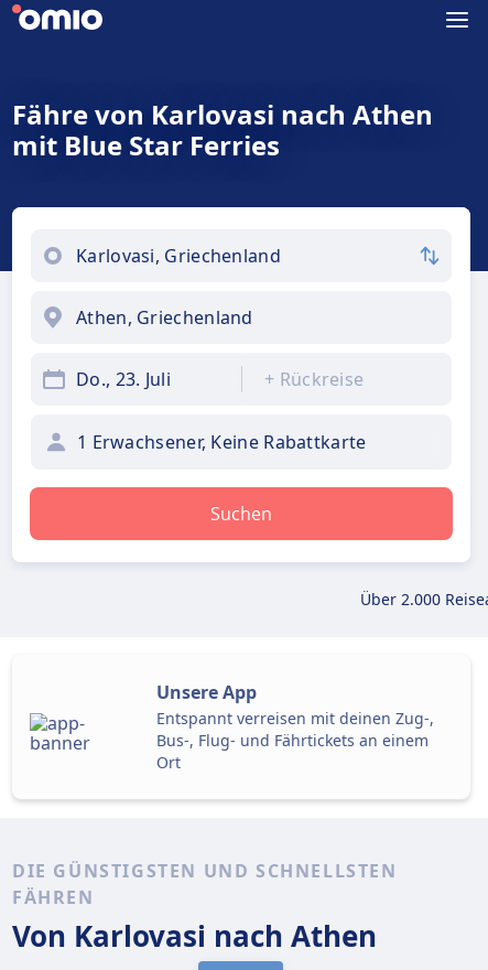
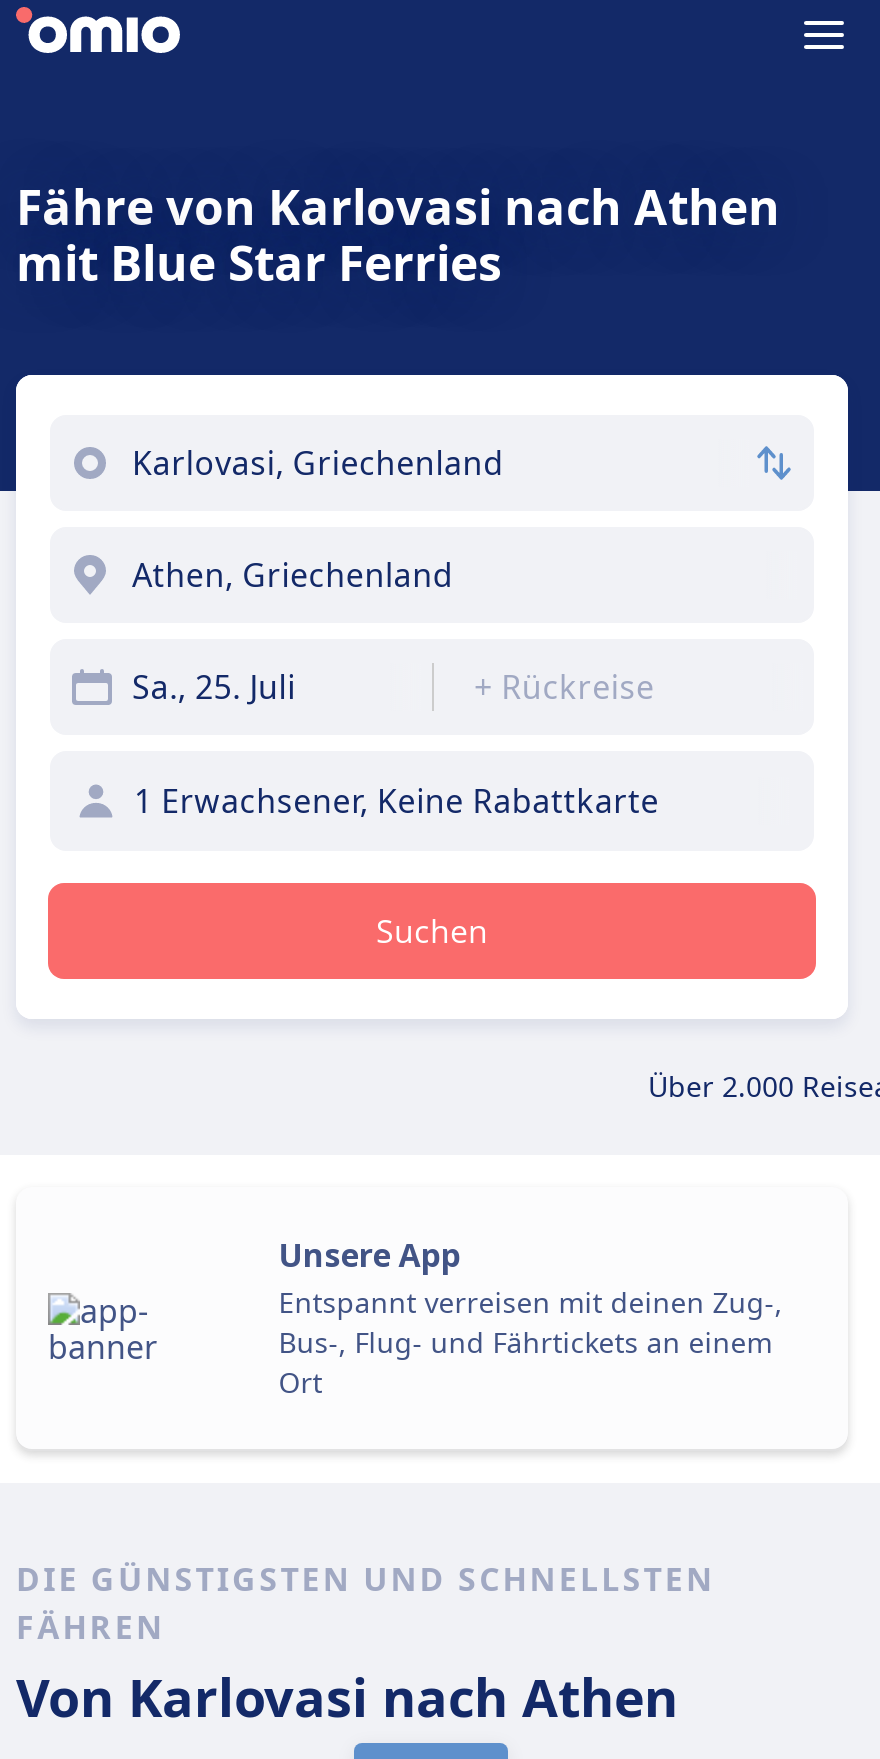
- Do., 23. Juli
+ Sa., 25. Juli
